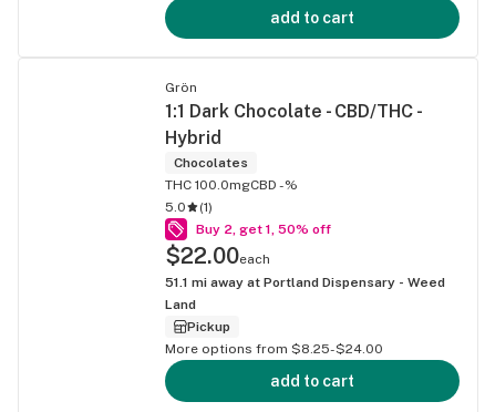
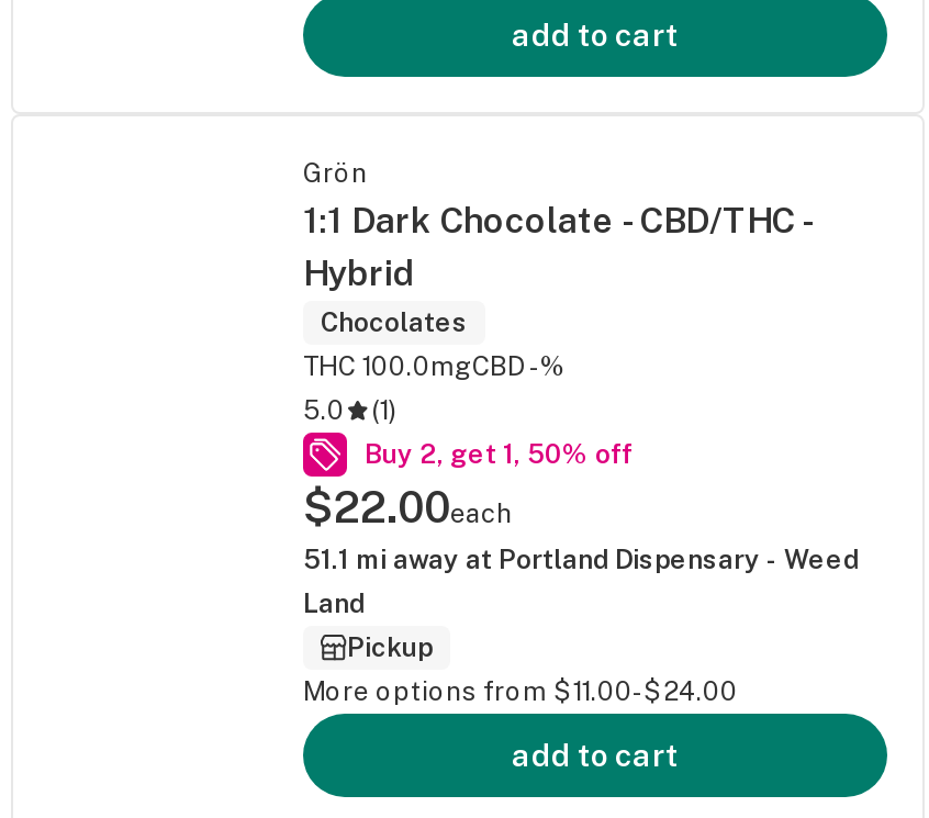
- More options from $8.25-$24.00
+ More options from $11.00-$24.00
